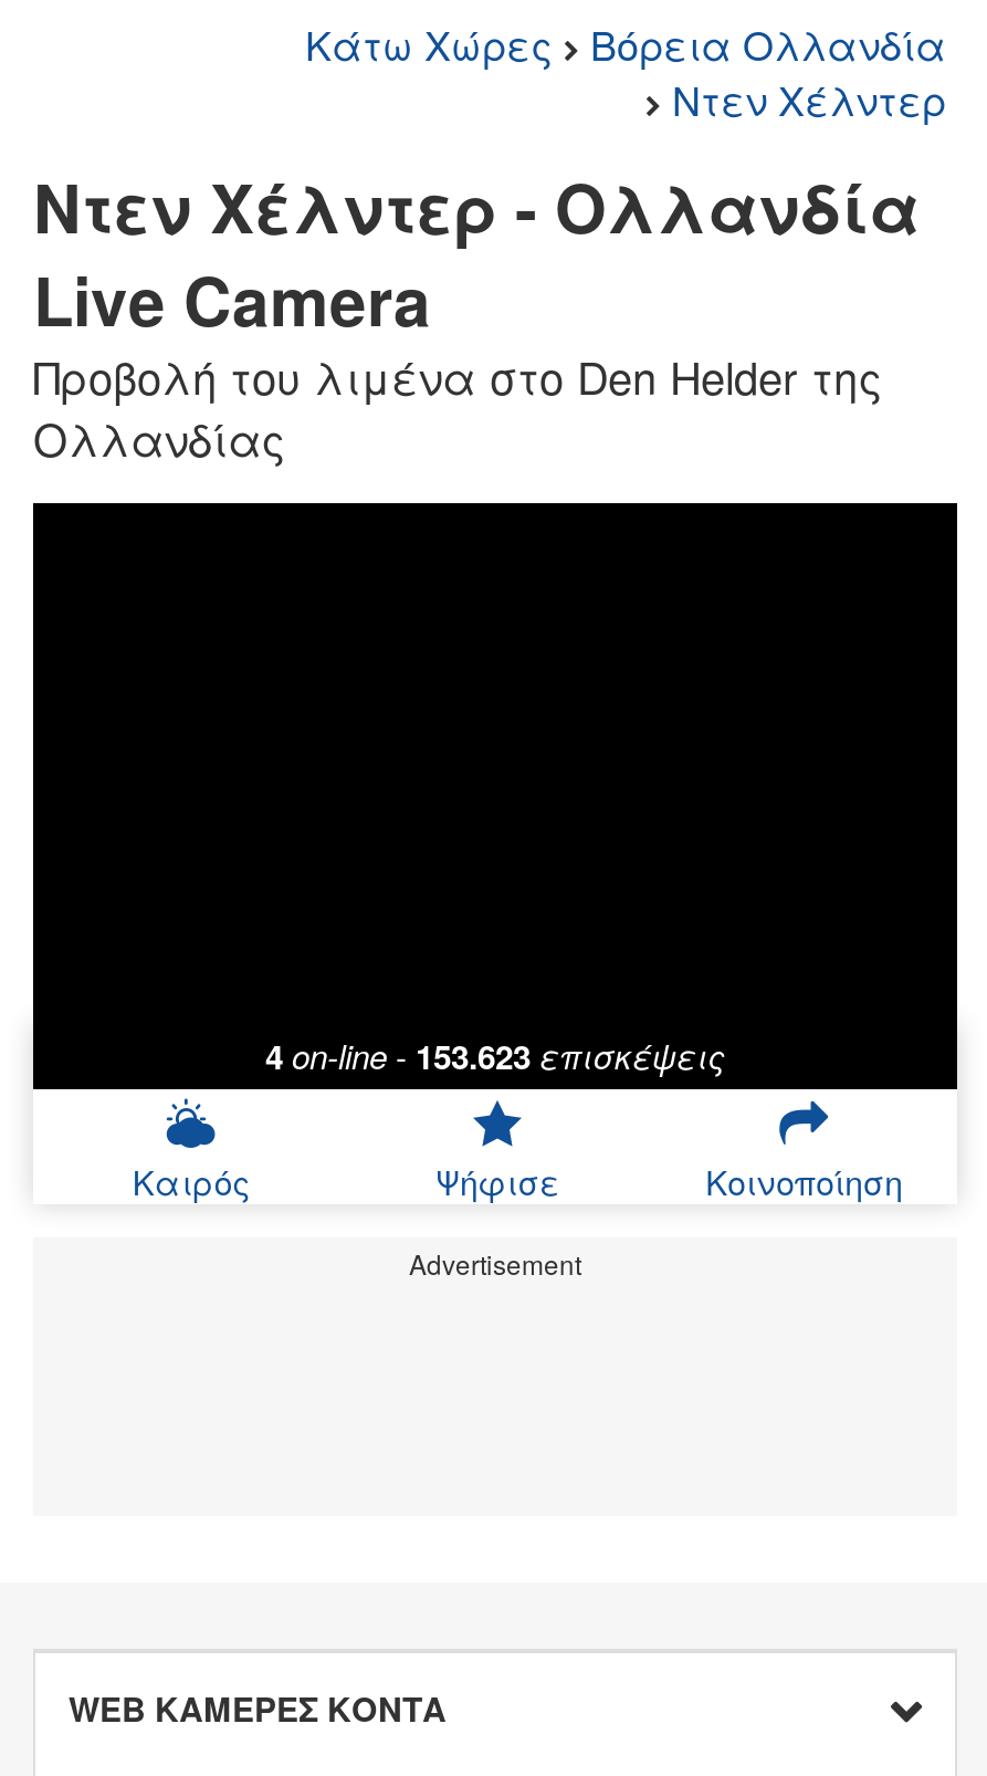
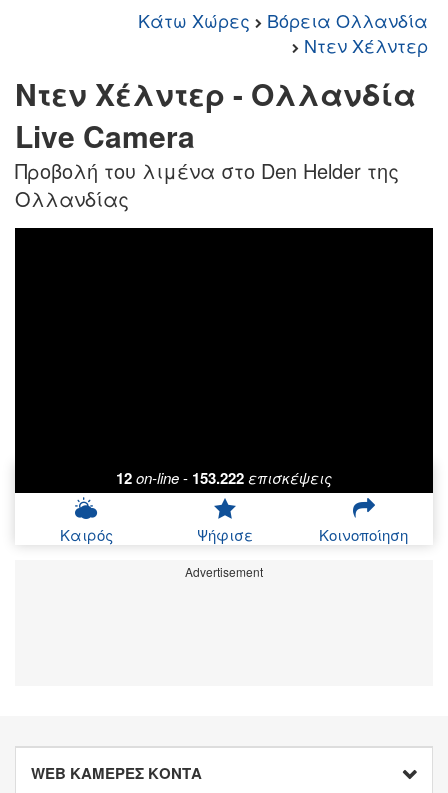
- 4 on-line - 153.623 επισκέψεις
+ 12 on-line - 153.222 επισκέψεις
